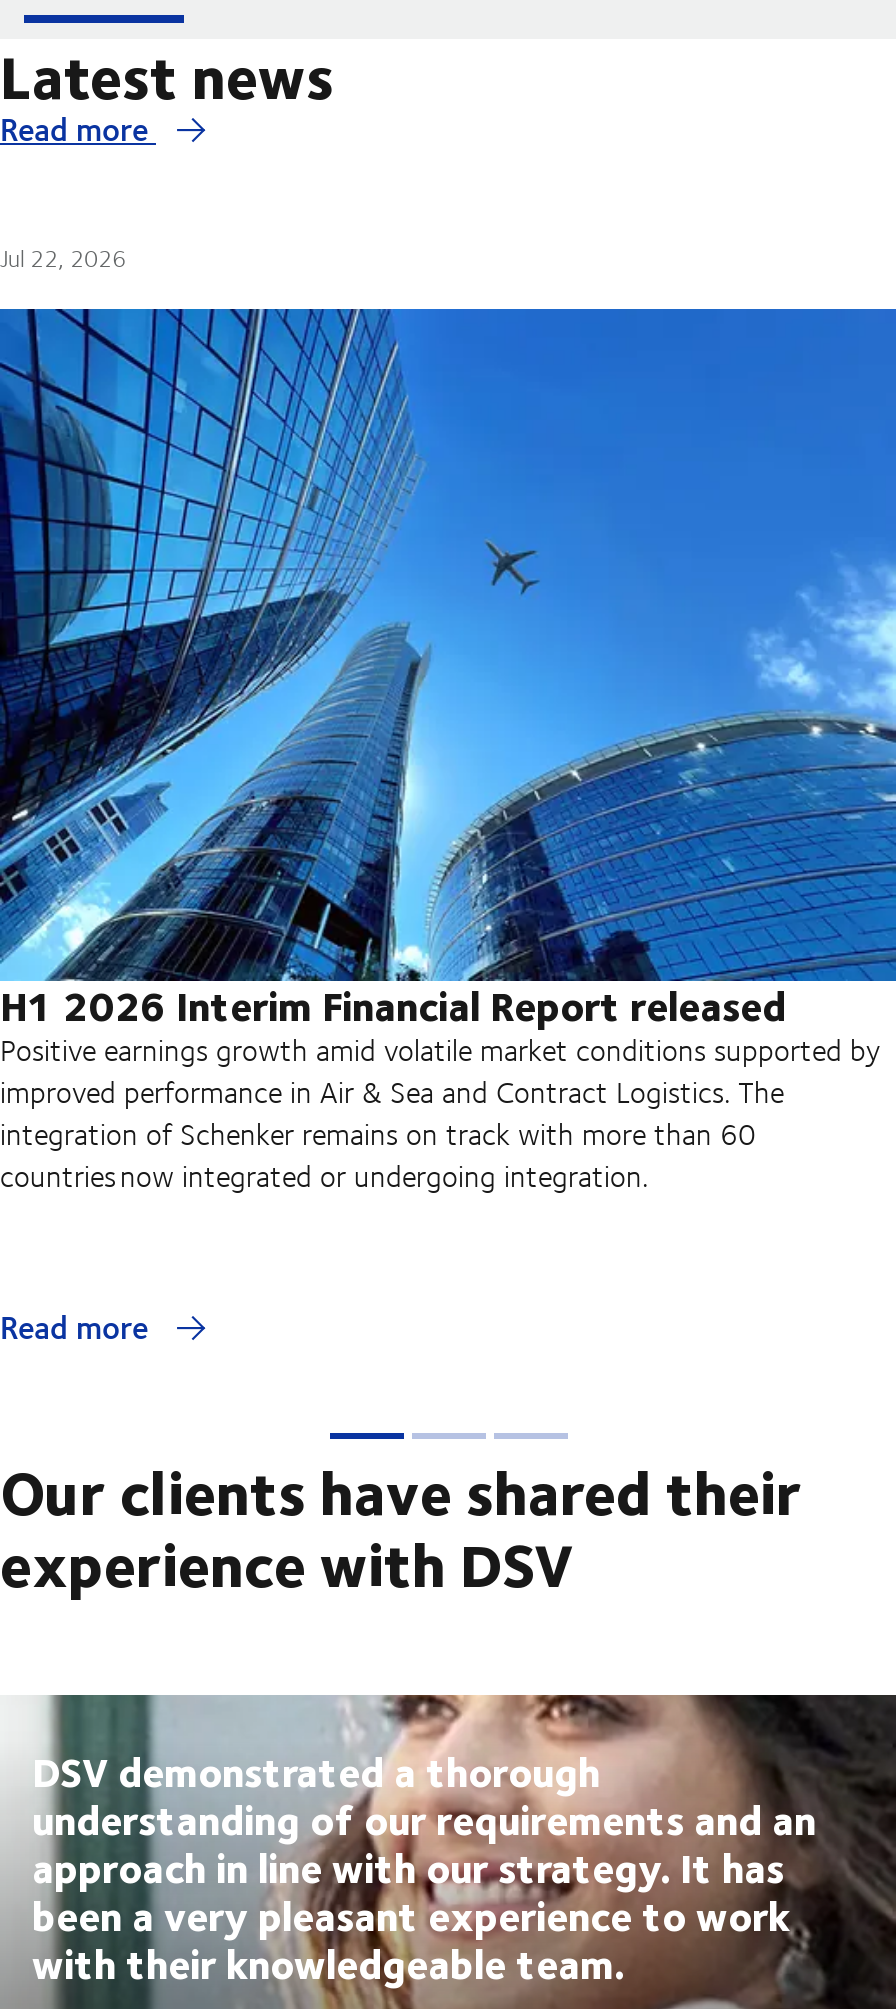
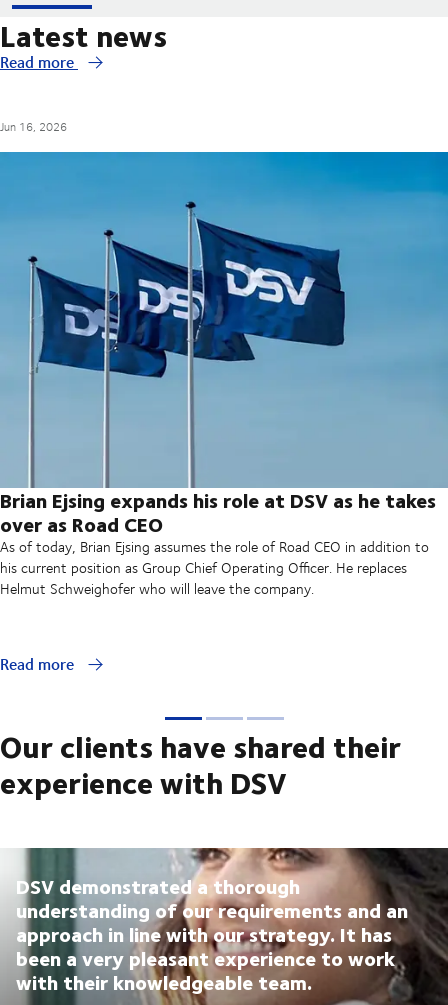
- Jul 22, 2026
+ Jun 16, 2026

- [image]
- H1 2026 Interim Financial Report released
- Positive earnings growth amid volatile market conditions supported by
- improved performance in Air & Sea and Contract Logistics. The
- integration of Schenker remains on track with more than 60
- countries now integrated or undergoing integration.
+ [image]
+ Brian Ejsing expands his role at DSV as he takes
+ over as Road CEO
+ As of today, Brian Ejsing assumes the role of Road CEO in addition to
+ his current position as Group Chief Operating Officer. He replaces
+ Helmut Schweighofer who will leave the company.
